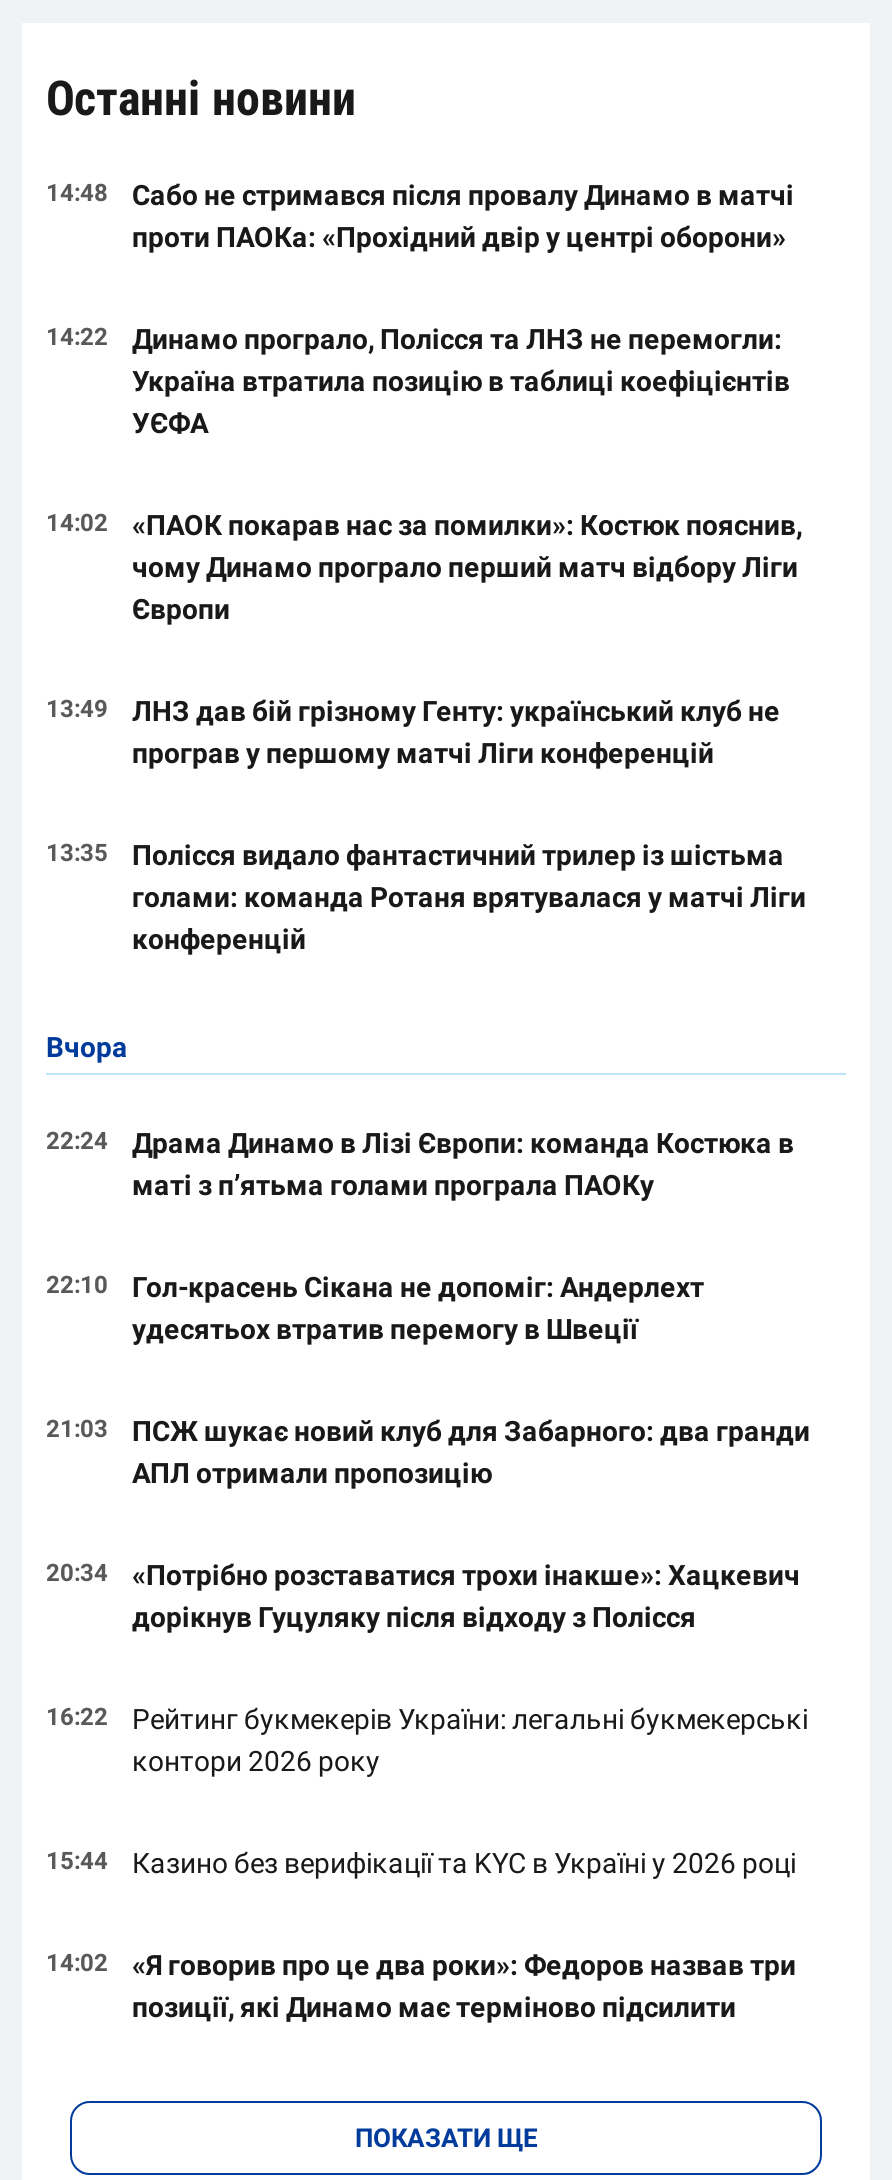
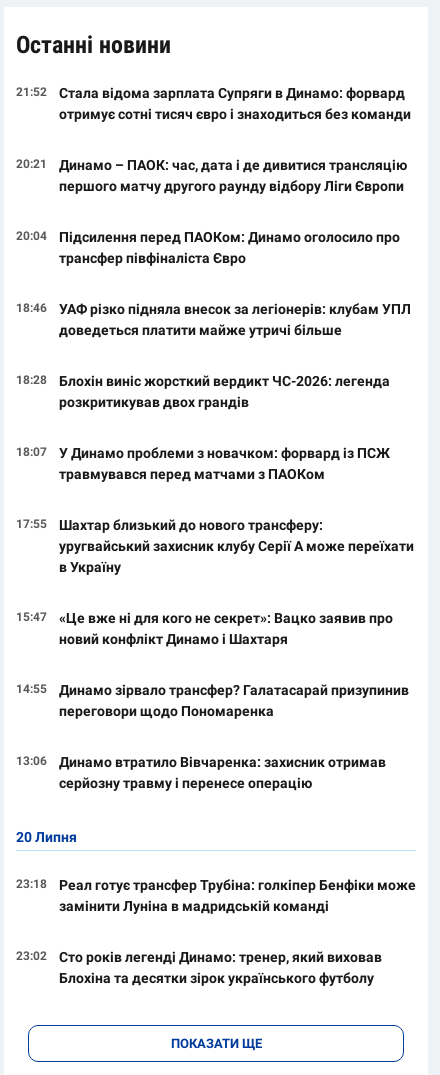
- 14:48
- Сабо не стримався після провалу Динамо в матчі
- проти ПАОКа: «Прохідний двір у центрі оборони»
+ 21:52
+ Стала відома зарплата Супряги в Динамо: форвард
+ отримує сотні тисяч євро і знаходиться без команди

- 14:22
- Динамо програло, Полісся та ЛНЗ не перемогли:
- Україна втратила позицію в таблиці коефіцієнтів
- УЄФА
+ 20:21
+ Динамо – ПАОК: час, дата і де дивитися трансляцію
+ першого матчу другого раунду відбору Ліги Європи

- 14:02
- «ПАОК покарав нас за помилки»: Костюк пояснив,
- чому Динамо програло перший матч відбору Ліги
- Європи
+ 20:04
+ Підсилення перед ПАОКом: Динамо оголосило про
+ трансфер півфіналіста Євро

- 13:49
- ЛНЗ дав бій грізному Генту: український клуб не
- програв у першому матчі Ліги конференцій
+ 18:46
+ УАФ різко підняла внесок за легіонерів: клубам УПЛ
+ доведеться платити майже утричі більше

- 13:35
- Полісся видало фантастичний трилер із шістьма
- голами: команда Ротаня врятувалася у матчі Ліги
- конференцій
+ 18:28
+ Блохін виніс жорсткий вердикт ЧС-2026: легенда
+ розкритикував двох грандів

- Вчора
+ 18:07
+ У Динамо проблеми з новачком: форвард із ПСЖ
+ травмувався перед матчами з ПАОКом

- 22:24
- Драма Динамо в Лізі Європи: команда Костюка в
- маті з п’ятьма голами програла ПАОКу
+ 17:55
+ Шахтар близький до нового трансферу:
+ уругвайський захисник клубу Серії А може переїхати
+ в Україну

- 22:10
- Гол-красень Сікана не допоміг: Андерлехт
- удесятьох втратив перемогу в Швеції
+ 15:47
+ «Це вже ні для кого не секрет»: Вацко заявив про
+ новий конфлікт Динамо і Шахтаря

- 21:03
- ПСЖ шукає новий клуб для Забарного: два гранди
- АПЛ отримали пропозицію
+ 14:55
+ Динамо зірвало трансфер? Галатасарай призупинив
+ переговори щодо Пономаренка

- 20:34
- «Потрібно розставатися трохи інакше»: Хацкевич
- дорікнув Гуцуляку після відходу з Полісся
+ 13:06
+ Динамо втратило Вівчаренка: захисник отримав
+ серйозну травму і перенесе операцію

- 16:22
- Рейтинг букмекерів України: легальні букмекерські
- контори 2026 року
+ 20 Липня

- 15:44
- Казино без верифікації та KYC в Україні у 2026 році
+ 23:18
+ Реал готує трансфер Трубіна: голкіпер Бенфіки може
+ замінити Луніна в мадридській команді

- 14:02
- «Я говорив про це два роки»: Федоров назвав три
- позиції, які Динамо має терміново підсилити
+ 23:02
+ Сто років легенді Динамо: тренер, який виховав
+ Блохіна та десятки зірок українського футболу
